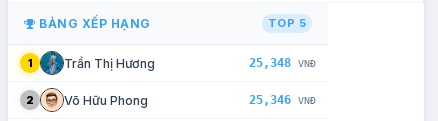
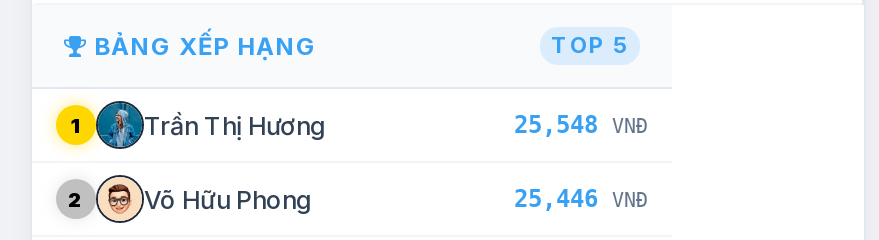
- 25,348 VNĐ
+ 25,548 VNĐ

- 25,346 VNĐ
+ 25,446 VNĐ
